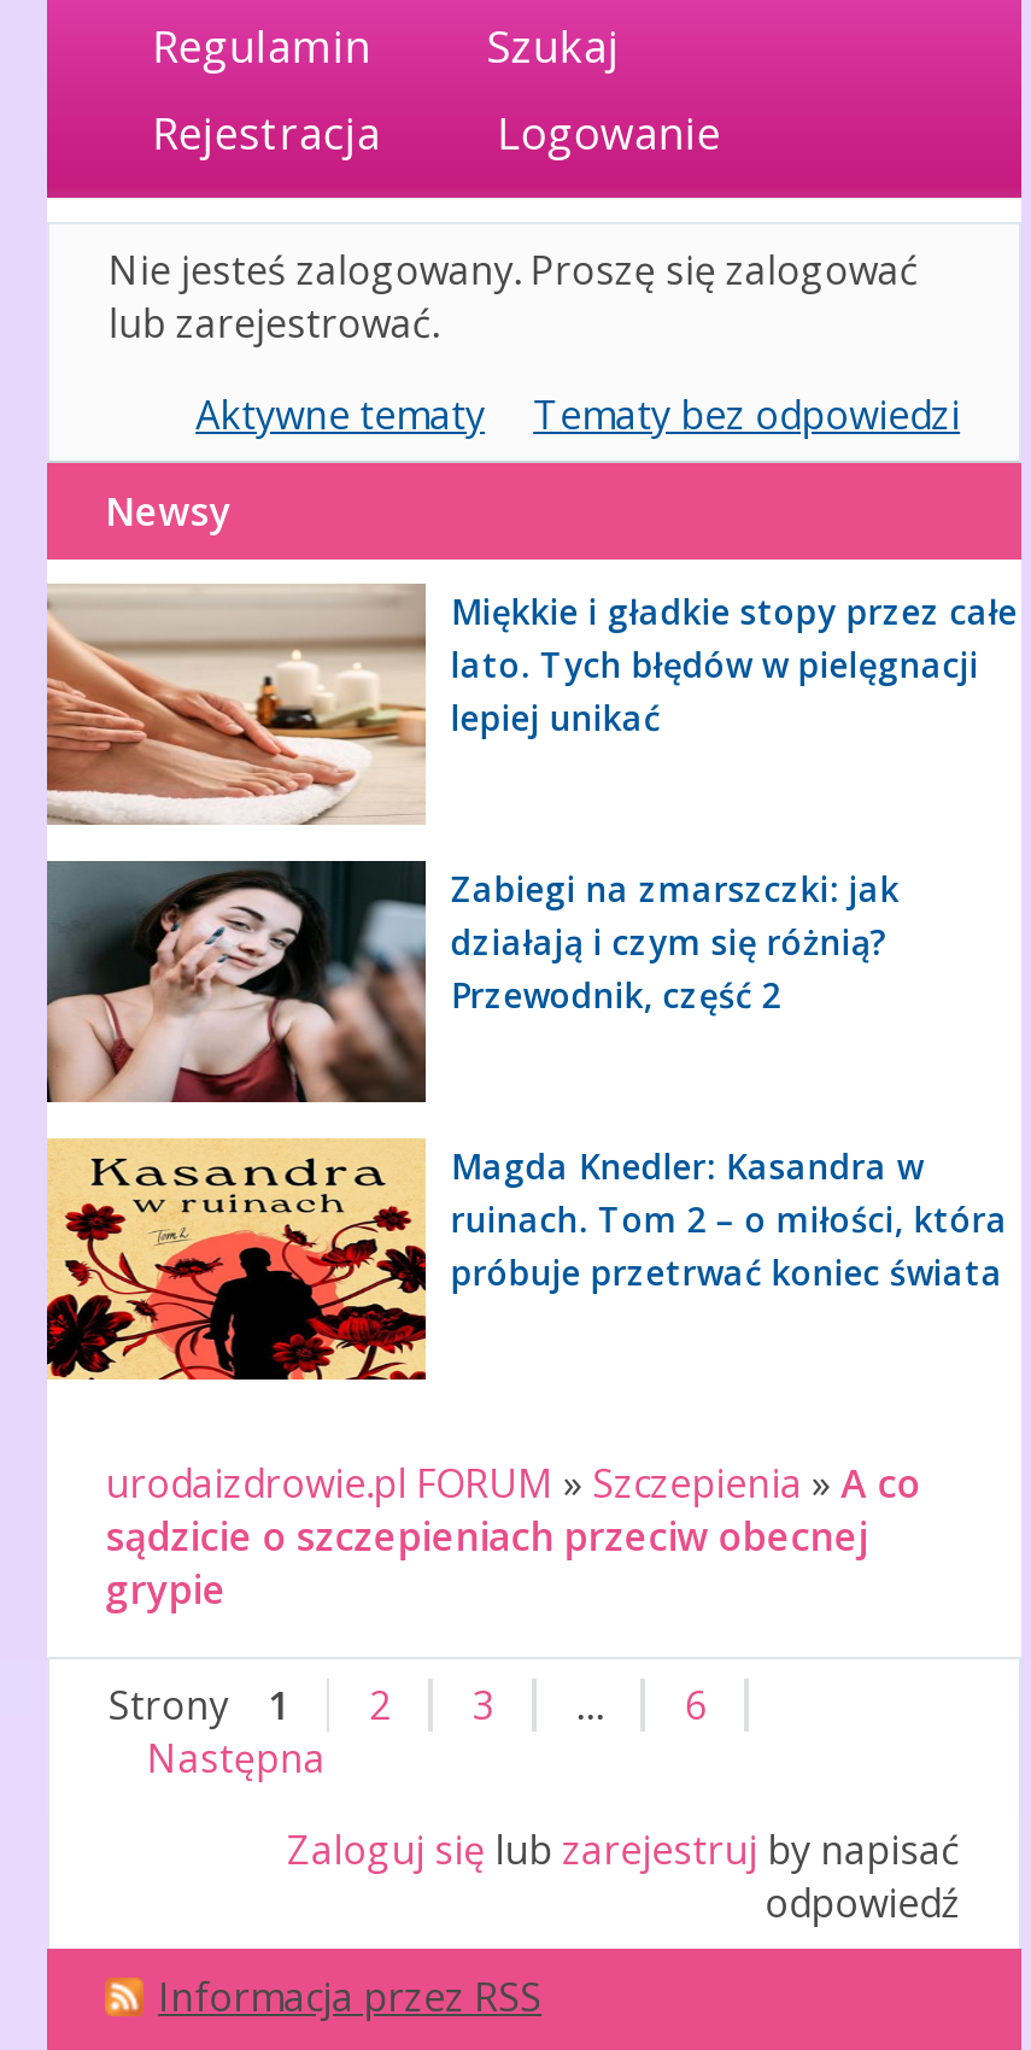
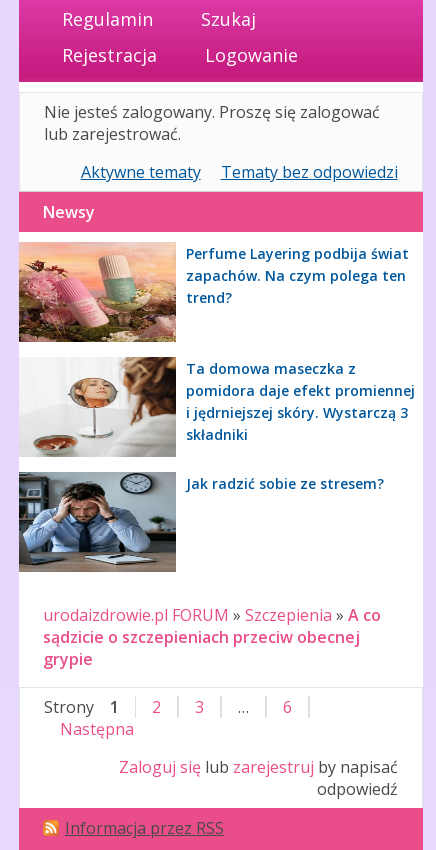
- [image]
- Miękkie i gładkie stopy przez całe
- lato. Tych błędów w pielęgnacji
- lepiej unikać
+ [image]
+ Perfume Layering podbija świat
+ zapachów. Na czym polega ten
+ trend?

- [image]
- Zabiegi na zmarszczki: jak
- działają i czym się różnią?
- Przewodnik, część 2
+ [image]
+ Ta domowa maseczka z
+ pomidora daje efekt promiennej
+ i jędrniejszej skóry. Wystarczą 3
+ składniki

- [image]
- Magda Knedler: Kasandra w
- ruinach. Tom 2 – o miłości, która
- próbuje przetrwać koniec świata
+ [image]
+ Jak radzić sobie ze stresem?
